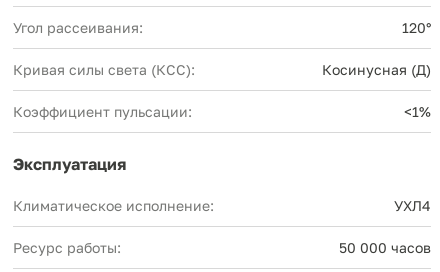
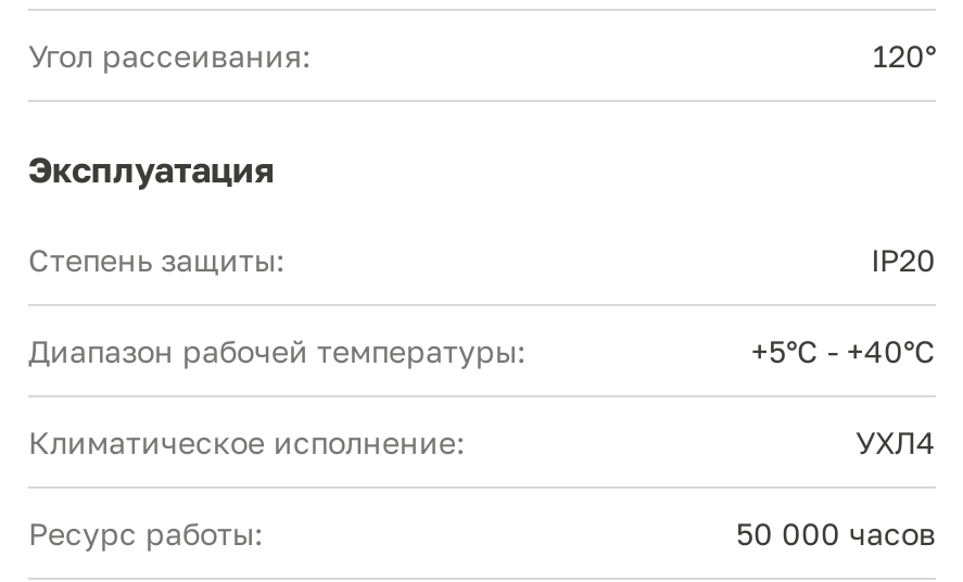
- Кривая силы света (КСС):
- Косинусная (Д)
- Коэффициент пульсации:
- <1%

moved up: Эксплуатация

+ Степень защиты:
+ IP20
+ Диапазон рабочей температуры:
+ +5°С - +40°С
